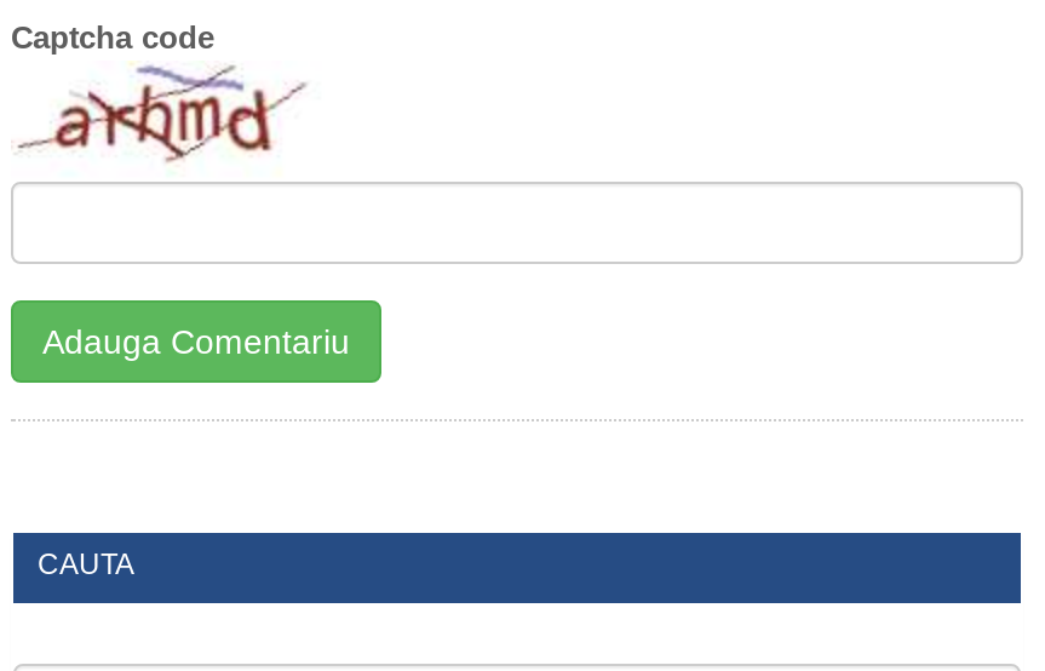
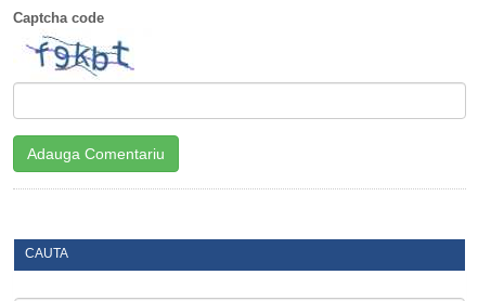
- [image]
+ [image]
